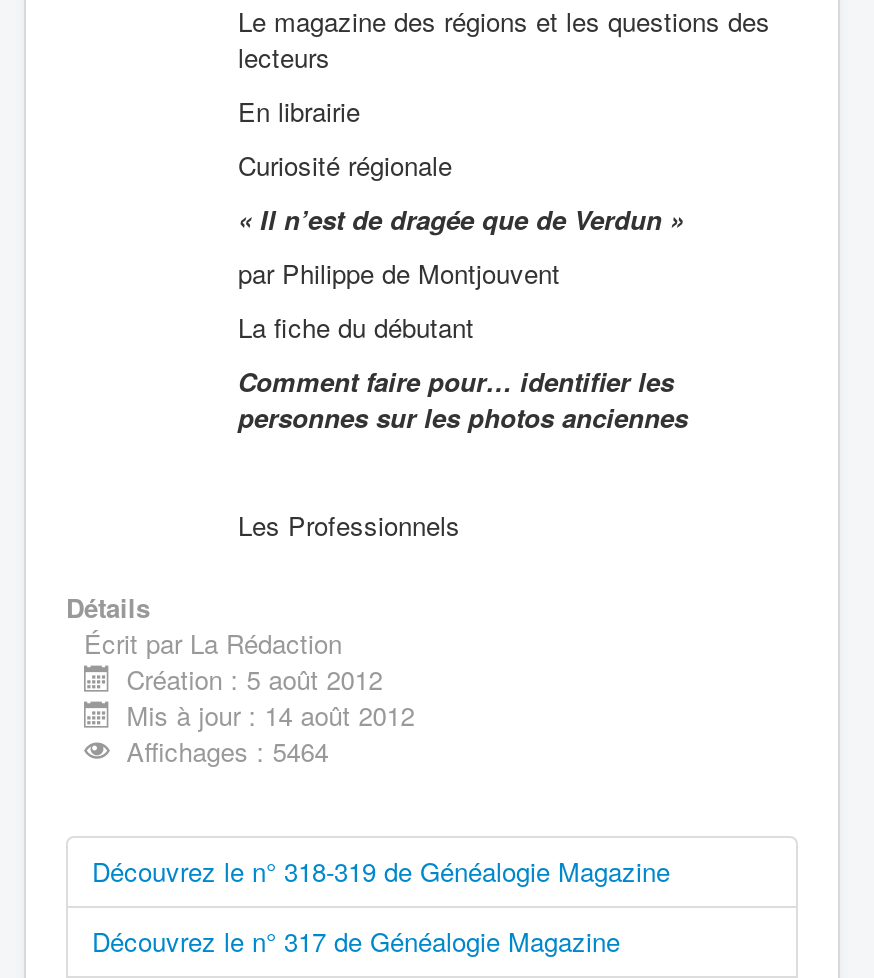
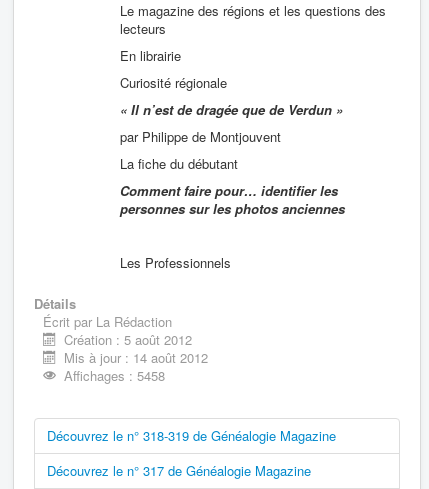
- Affichages : 5464
+ Affichages : 5458
